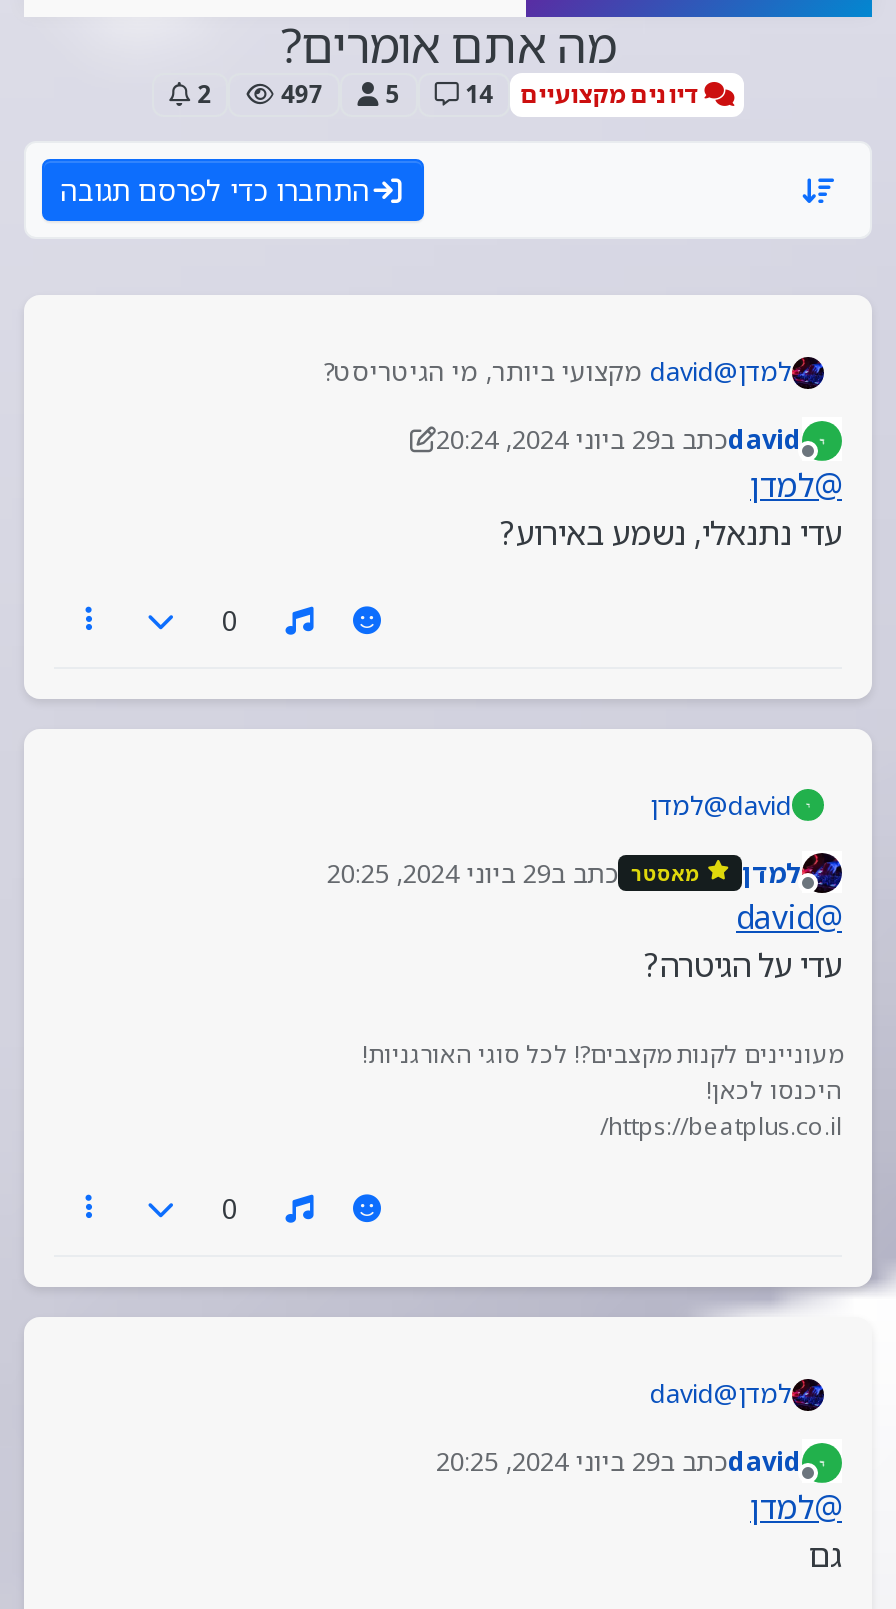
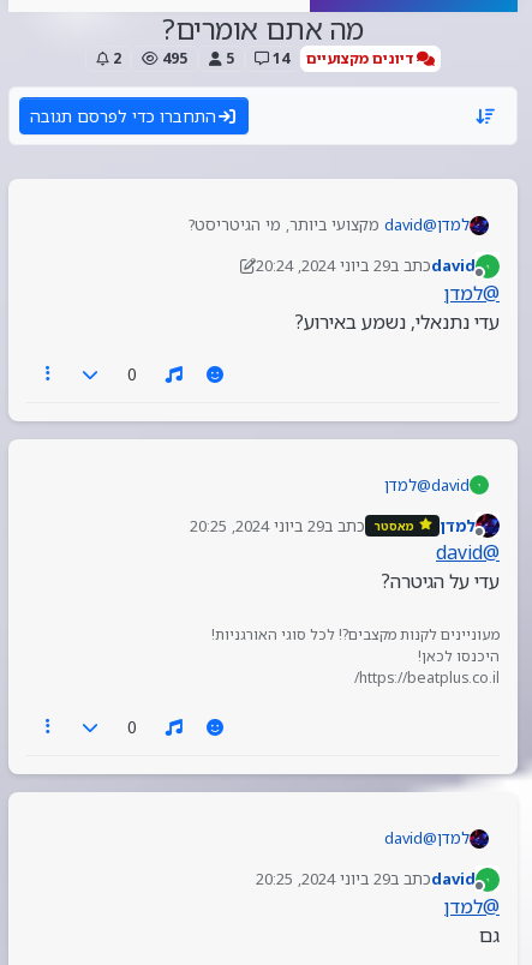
- דיונים מקצועיים 14 5 497
+ דיונים מקצועיים 14 5 495
